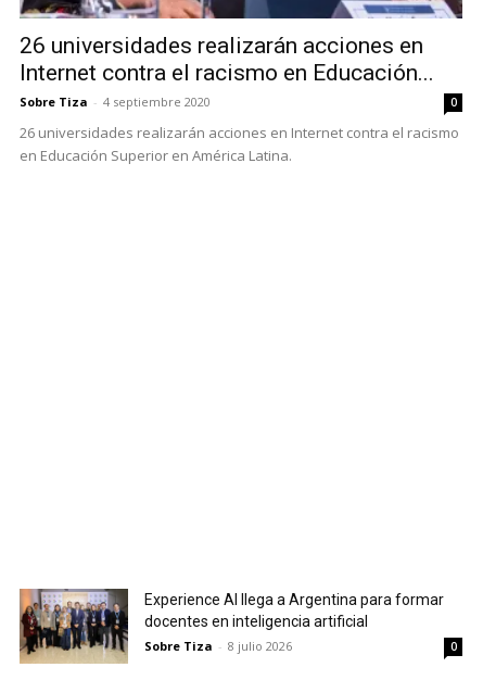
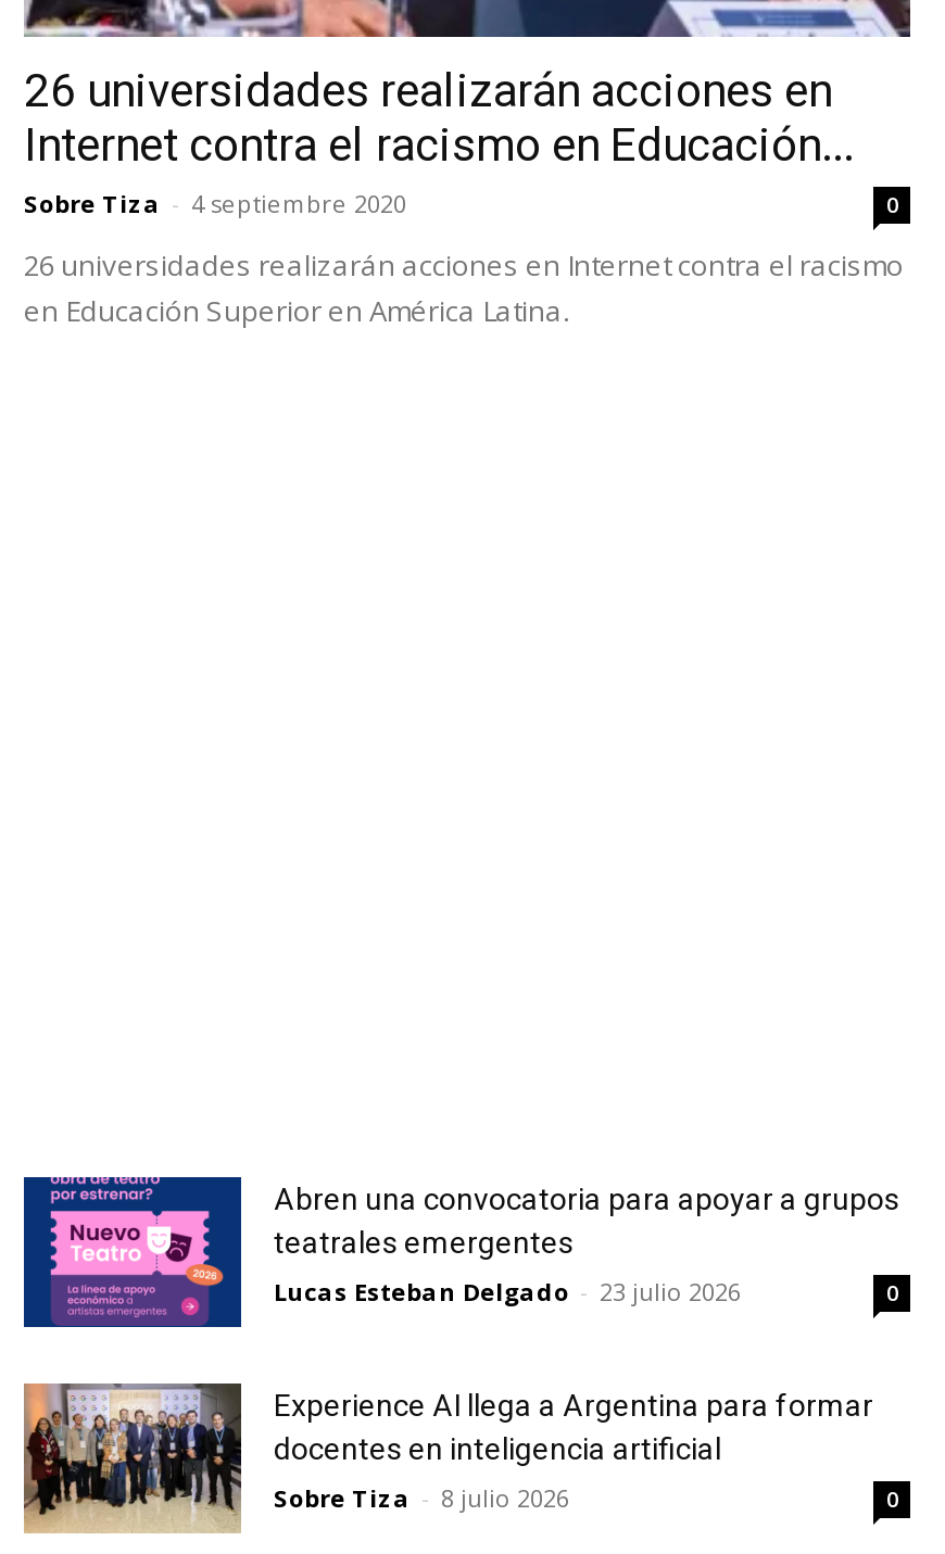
+ [image]
+ Abren una convocatoria para apoyar a grupos
+ teatrales emergentes
+ Lucas Esteban Delgado - 23 julio 2026
+ 0
